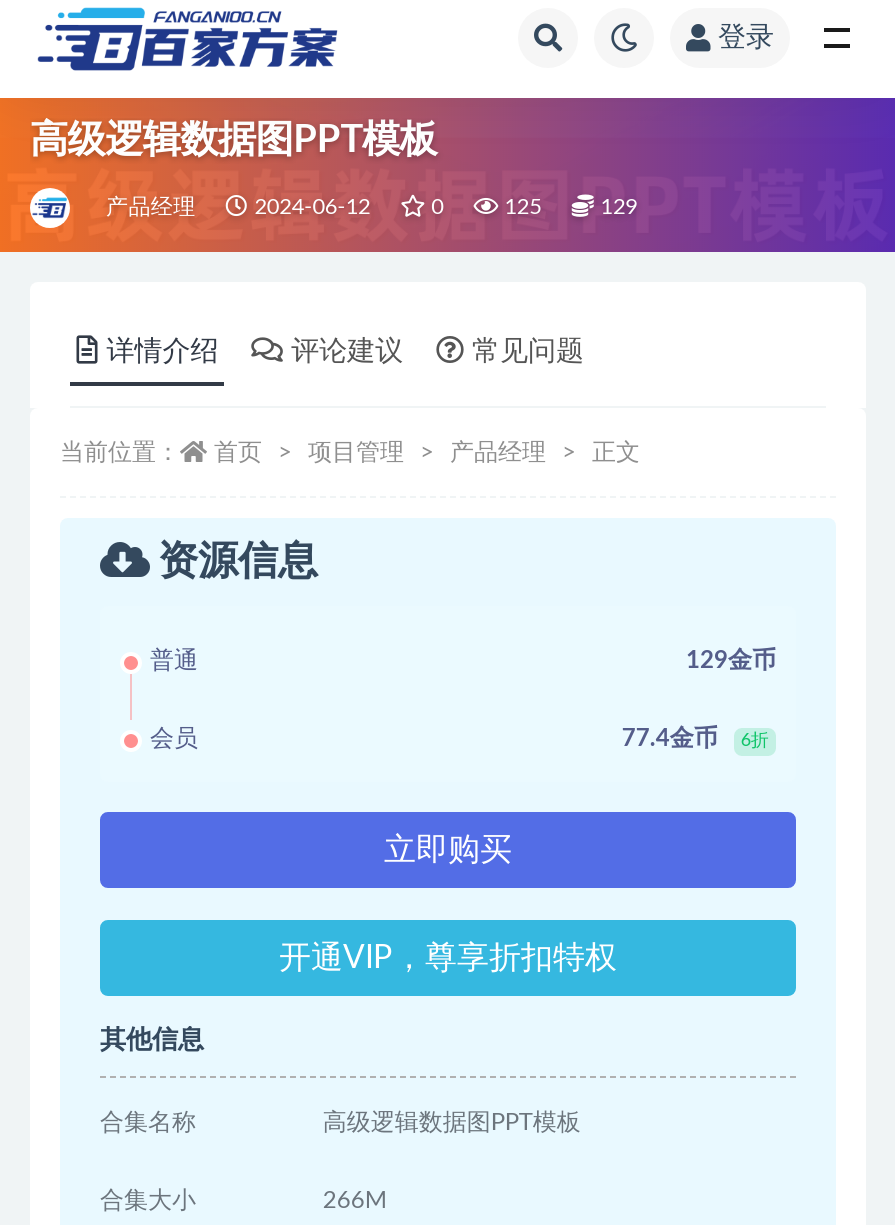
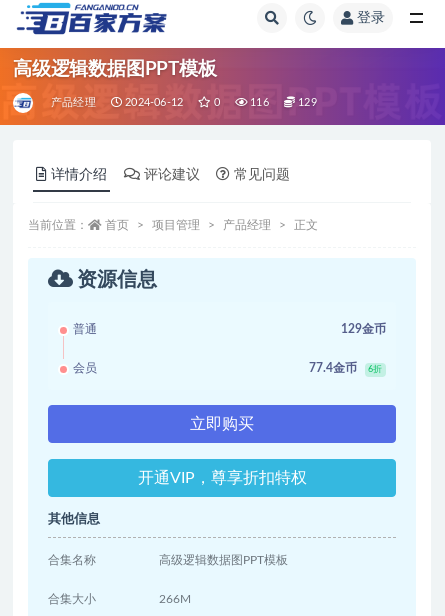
- 125
+ 116
